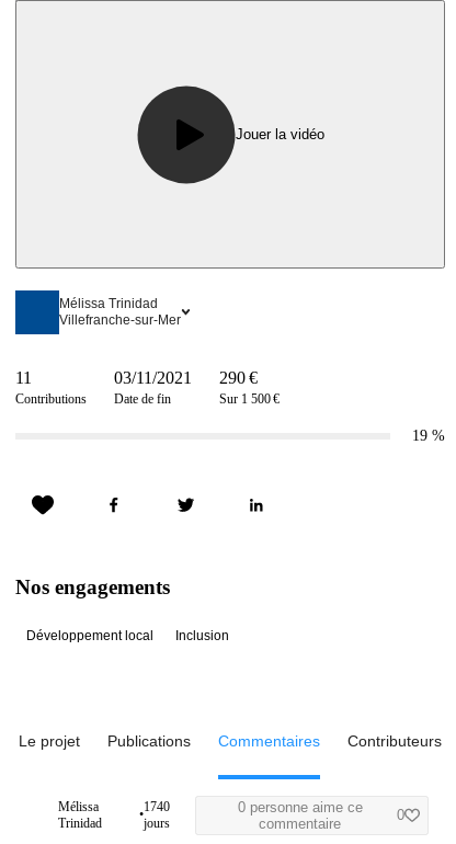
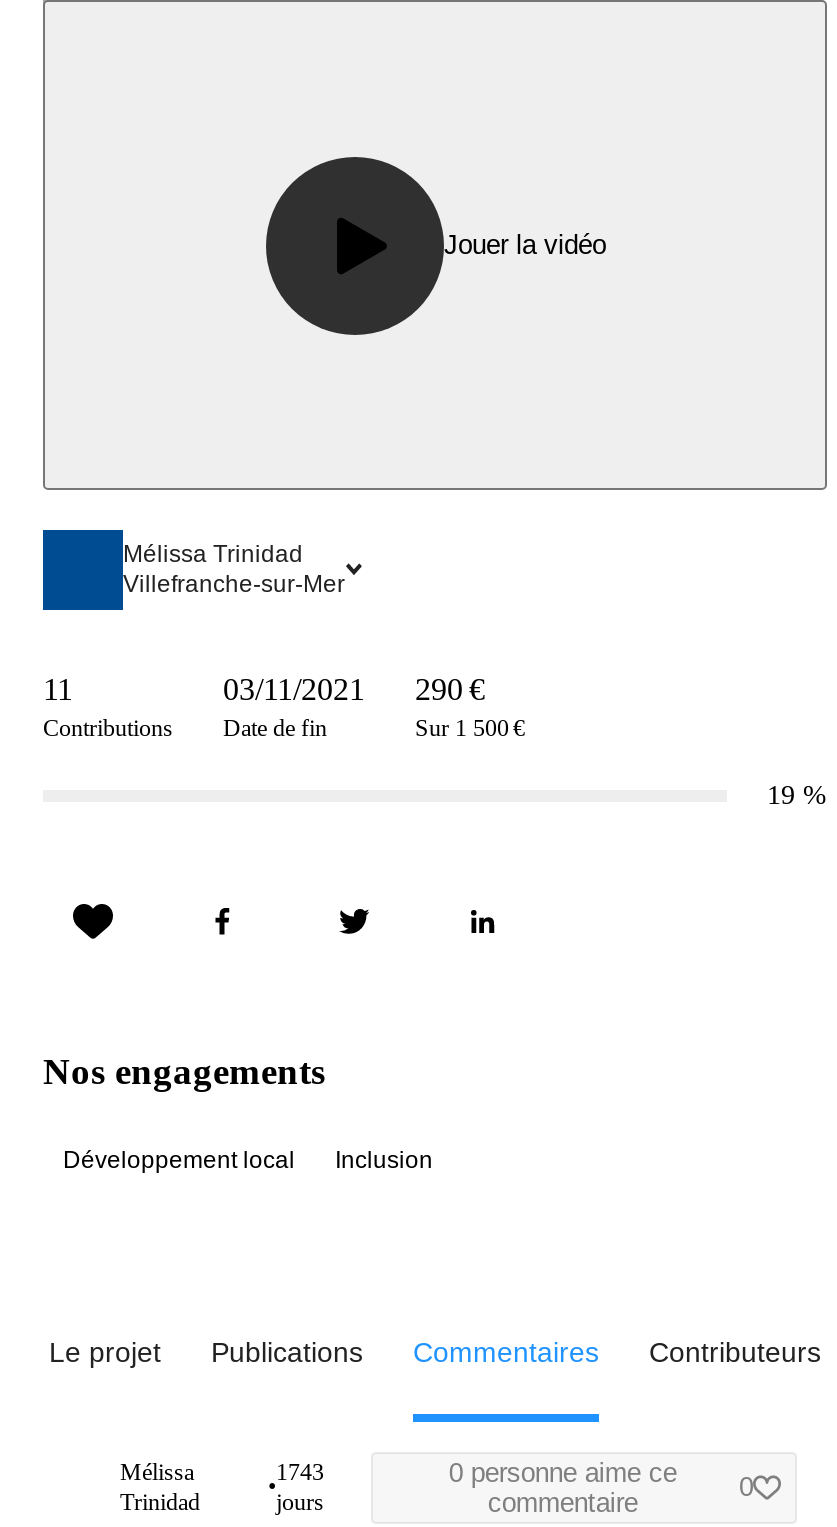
- 1740
+ 1743
